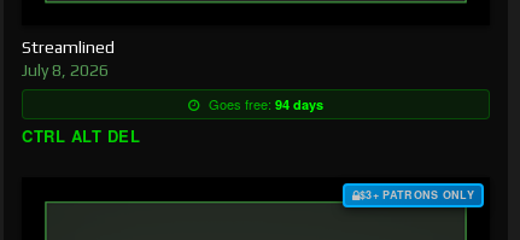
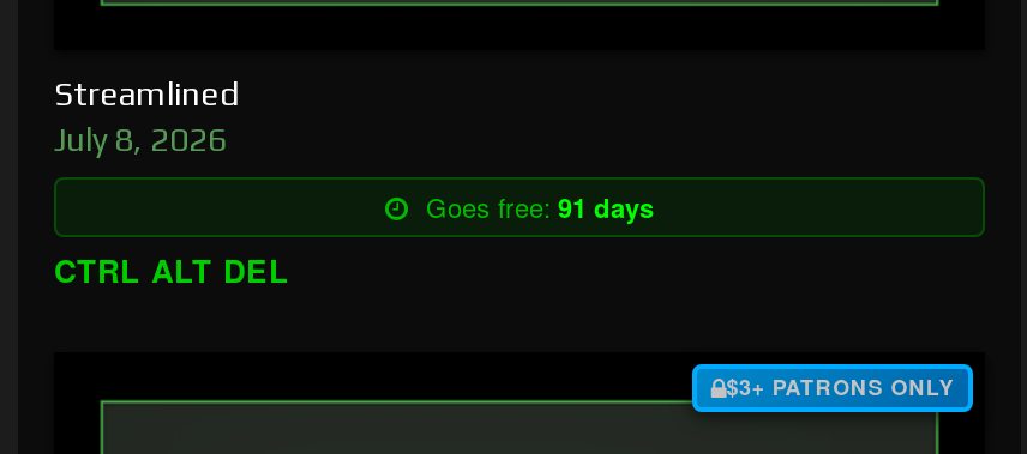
- Goes free: 94 days
+ Goes free: 91 days
